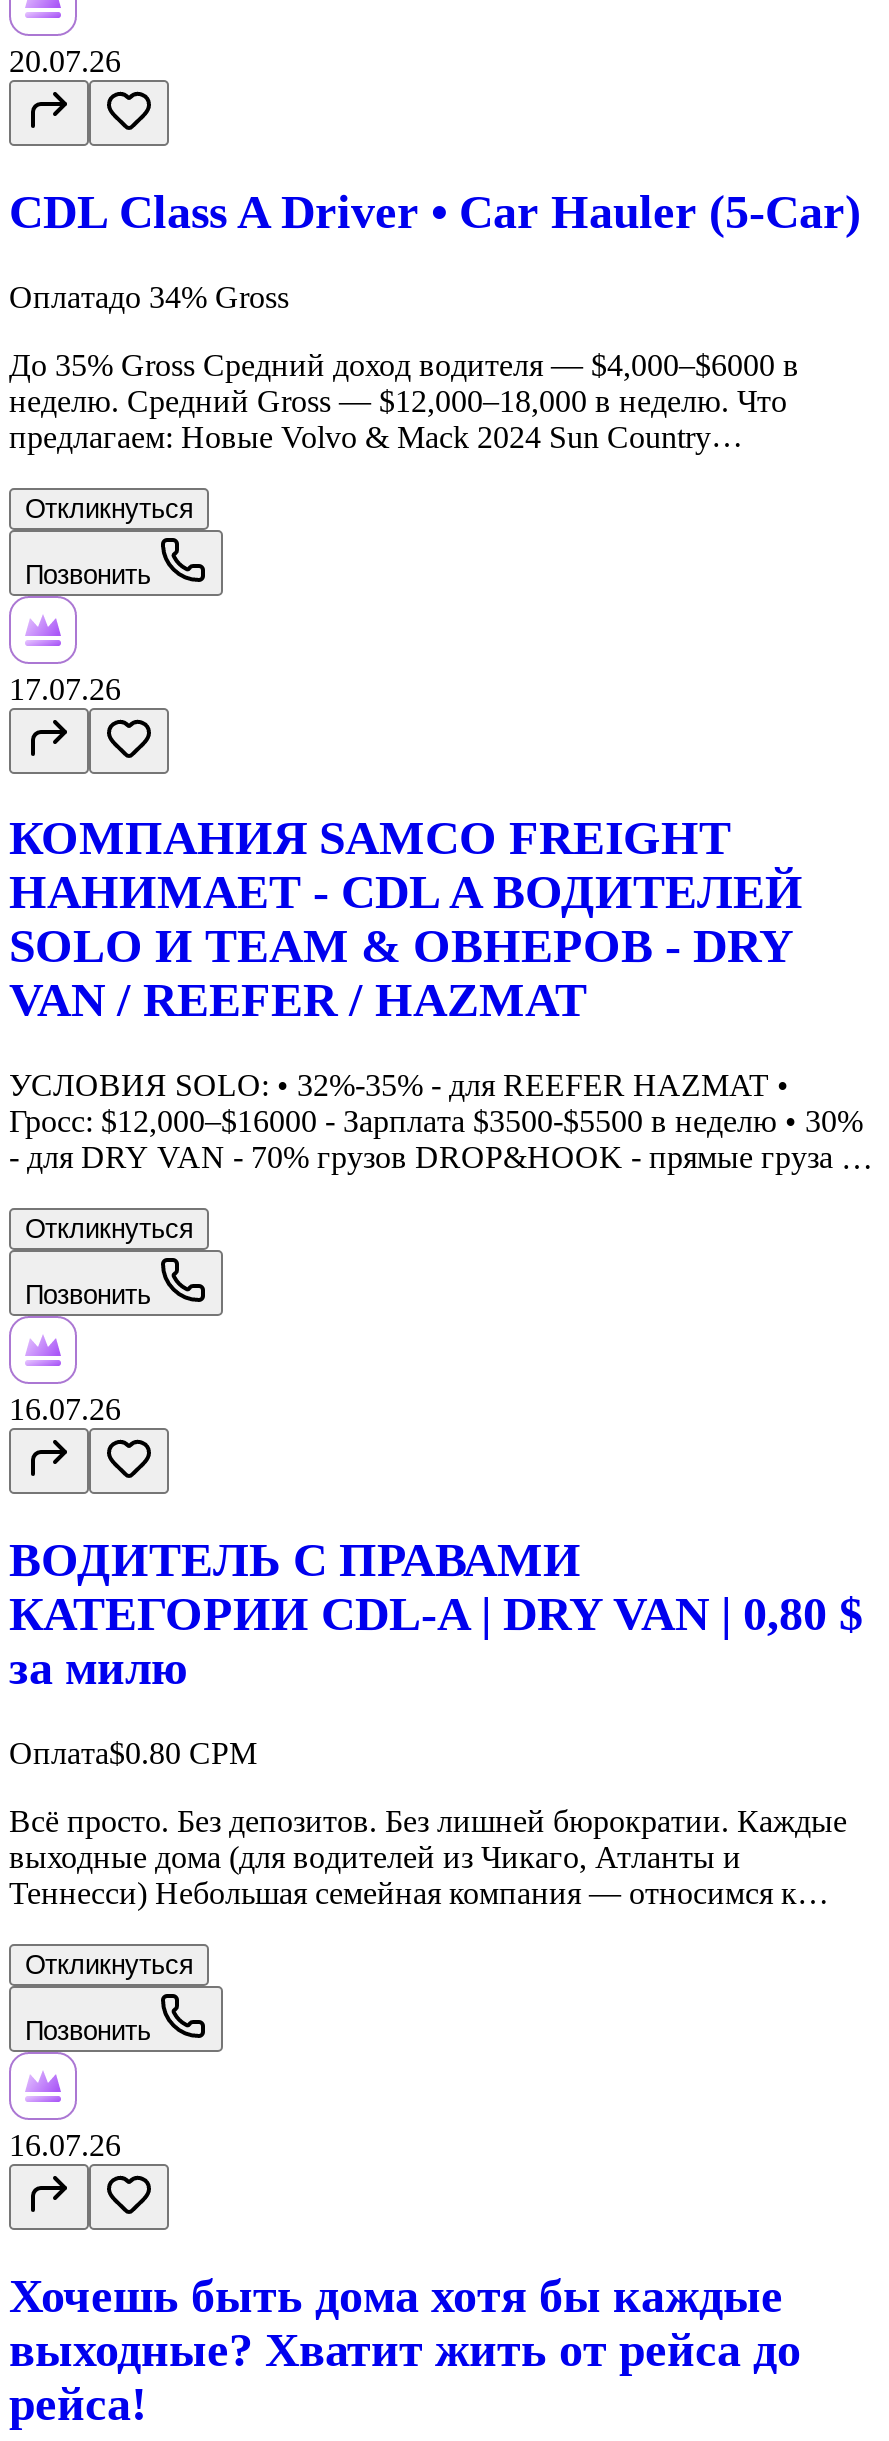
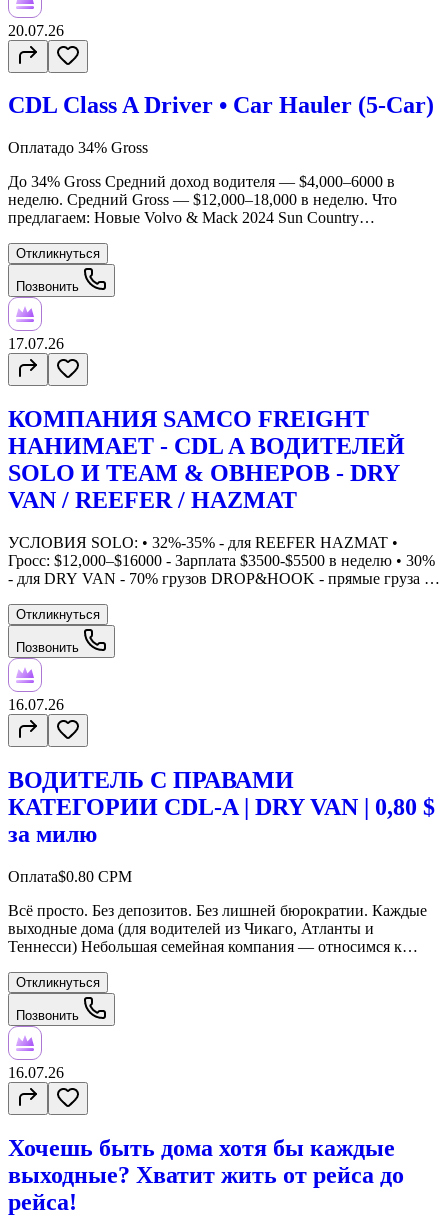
- До 35% Gross Средний доход водителя — $4,000–$6000 в
+ До 34% Gross Средний доход водителя — $4,000–6000 в
